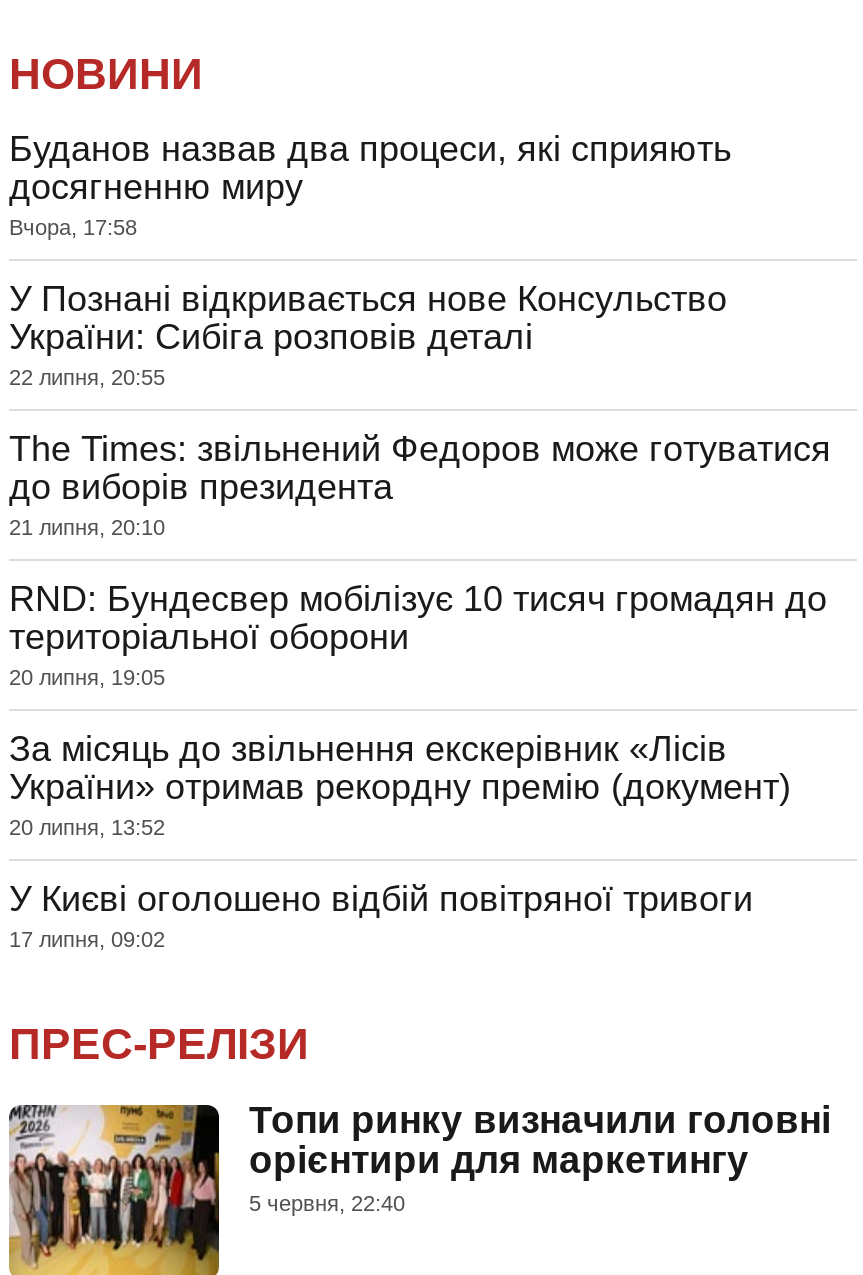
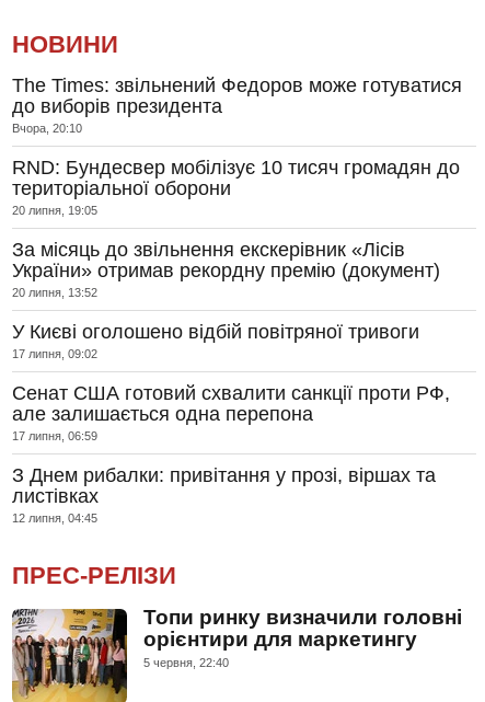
- Буданов назвав два процеси, які сприяють
- досягненню миру
- Вчора, 17:58
- У Познані відкривається нове Консульство
- України: Сибіга розповів деталі
- 22 липня, 20:55

moved up: The Times: звільнений Федоров може готуватися | до виборів президента

- 21 липня, 20:10
+ Вчора, 20:10

moved up: RND: Бундесвер мобілізує 10 тисяч громадян до | територіальної оборони | 20 липня, 19:05 | За місяць до звільнення екскерівник «Лісів | України» отримав рекордну премію (документ) | 20 липня, 13:52 | У Києві оголошено відбій повітряної тривоги | 17 липня, 09:02

+ Сенат США готовий схвалити санкції проти РФ,
+ але залишається одна перепона
+ 17 липня, 06:59
+ З Днем рибалки: привітання у прозі, віршах та
+ листівках
+ 12 липня, 04:45
